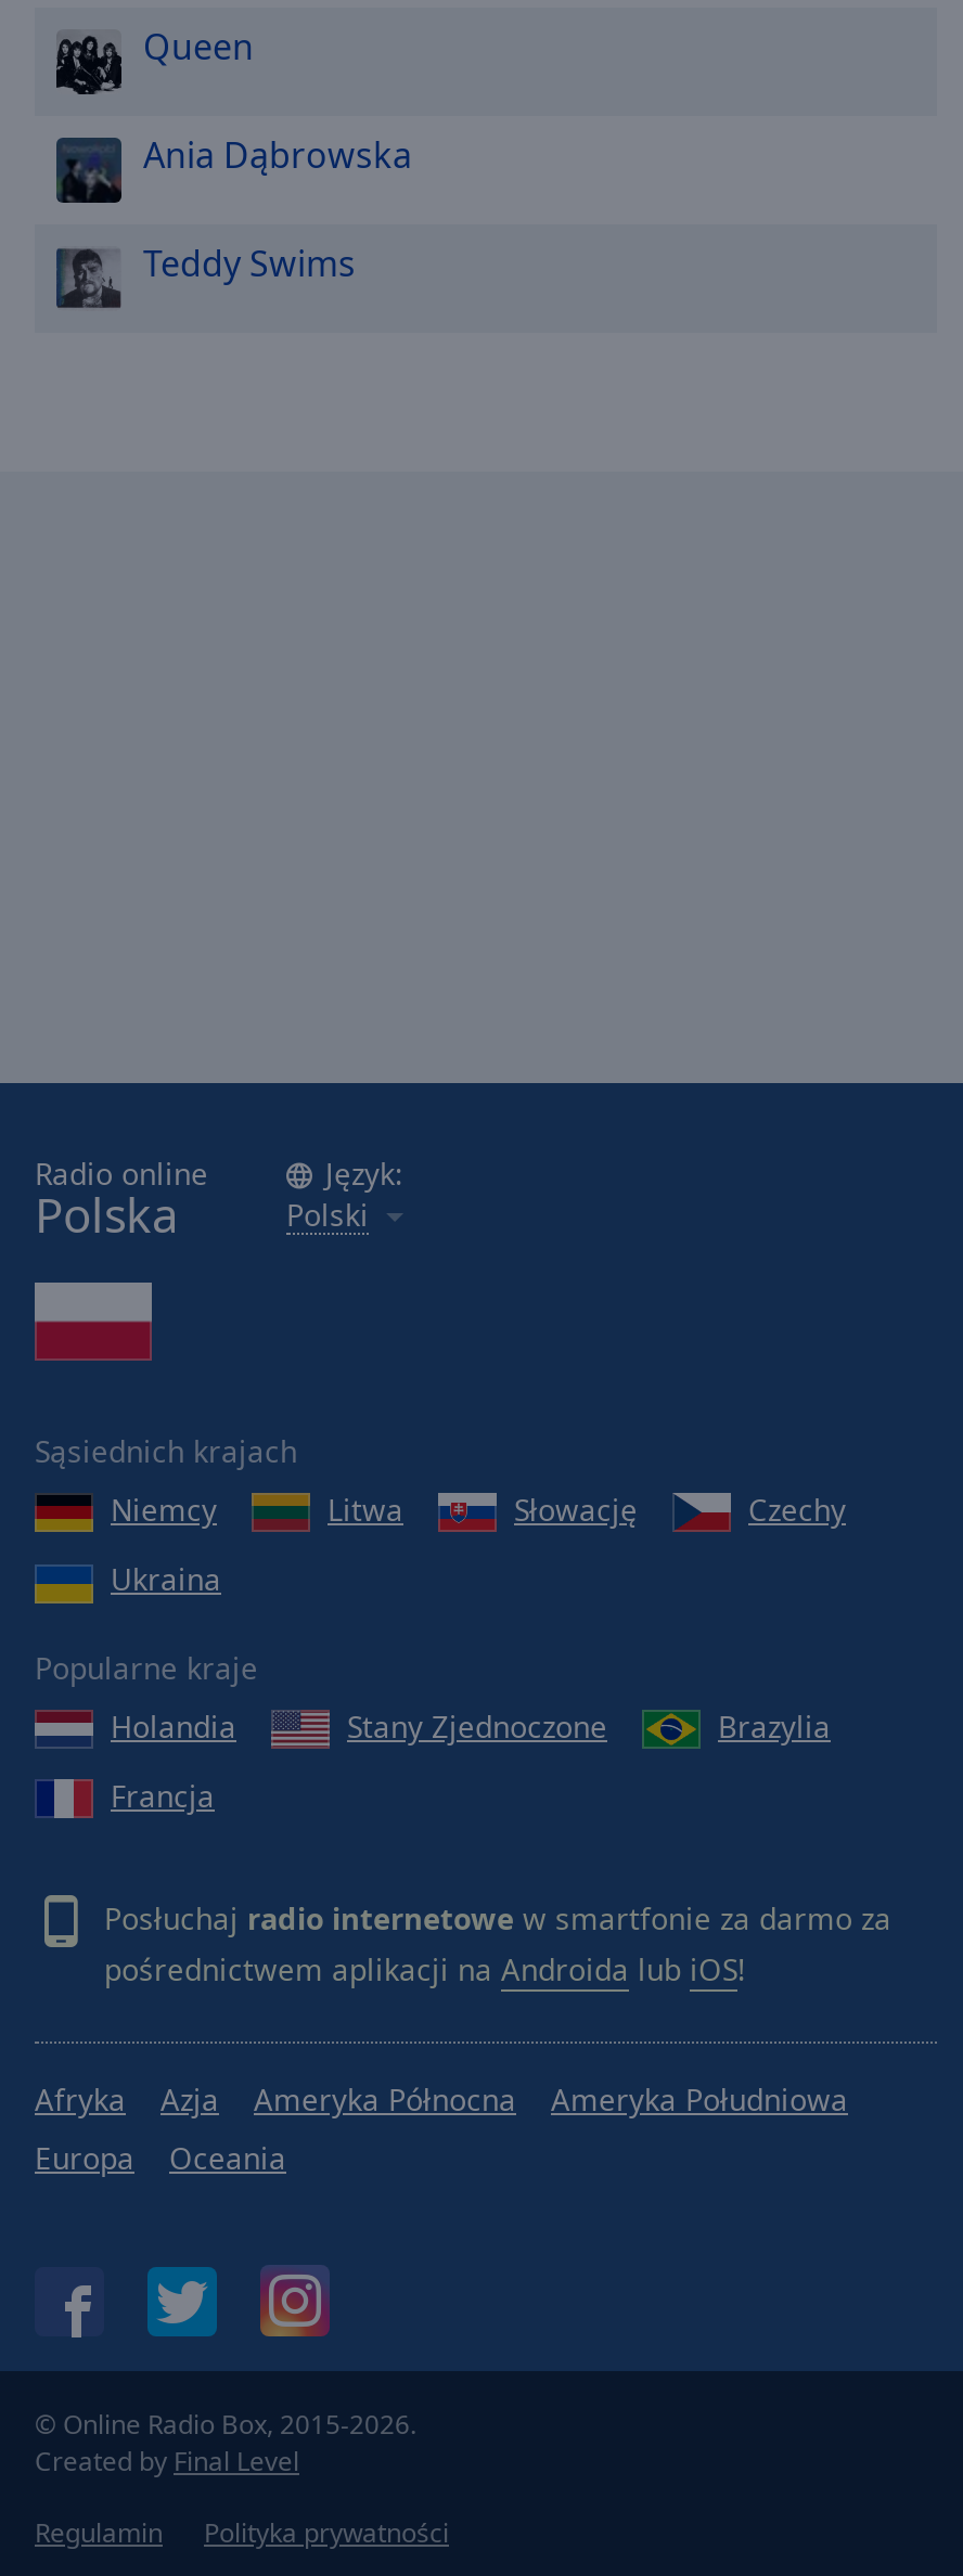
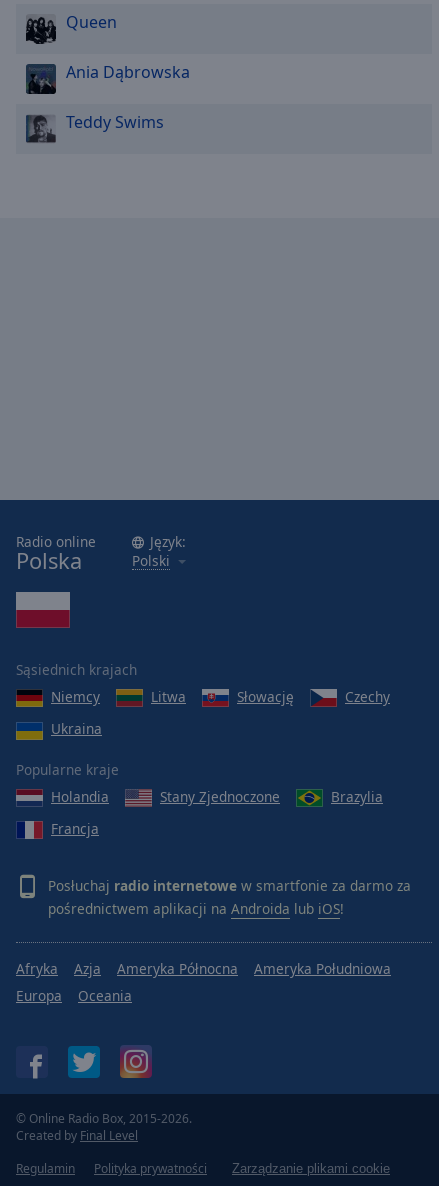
+ Zarządzanie plikami cookie
